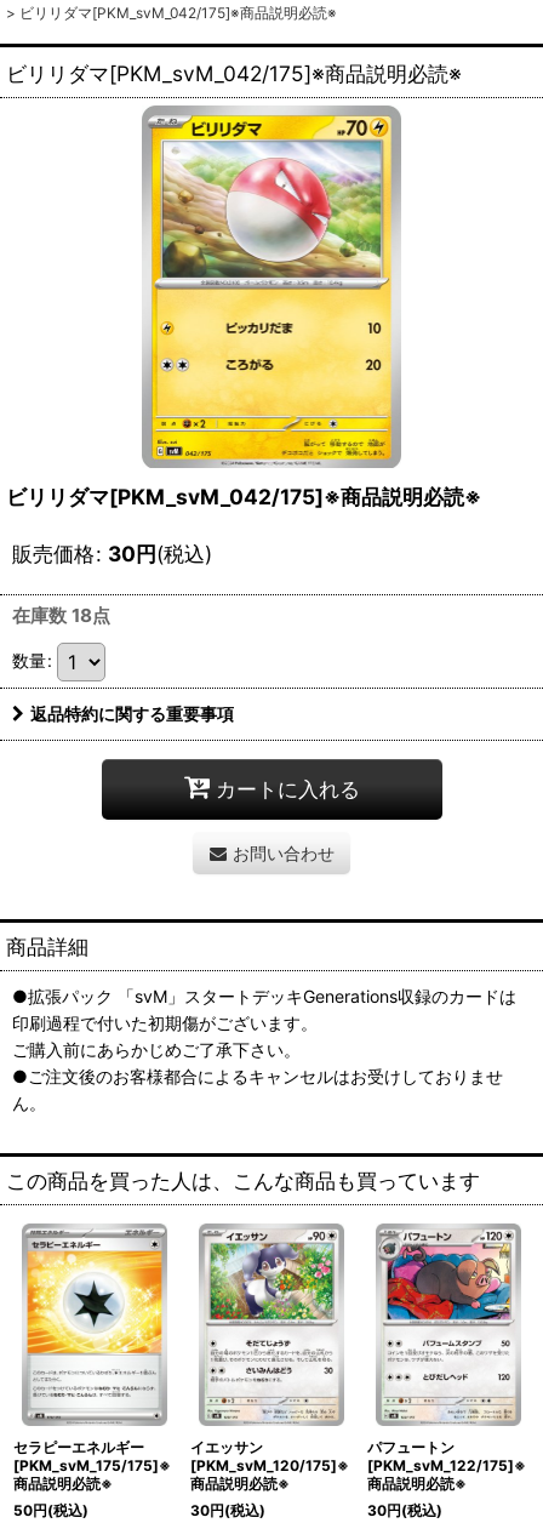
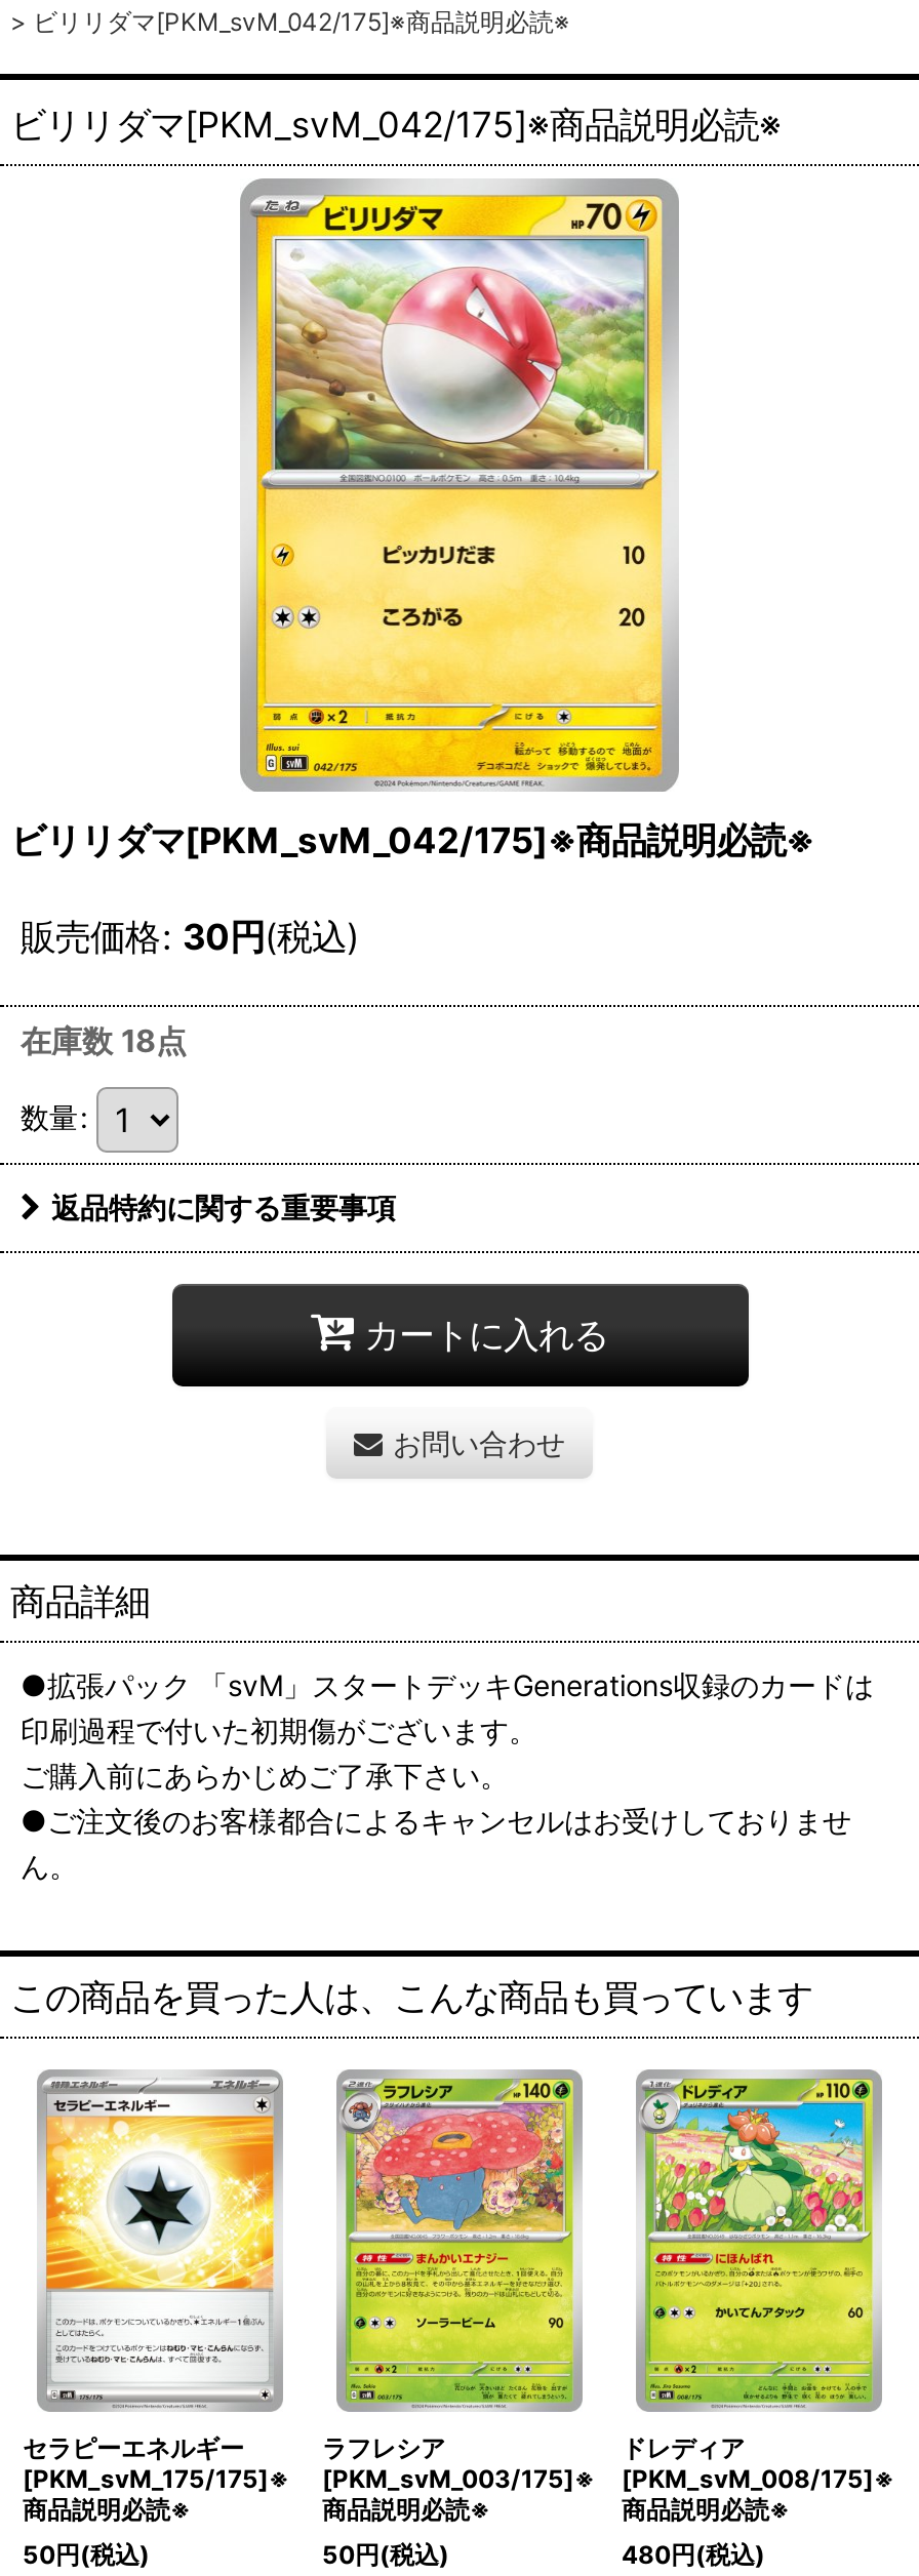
- [image]
- イエッサン
- [PKM_svM_120/175]※
+ [image]
+ ラフレシア
+ [PKM_svM_003/175]※

- [image]
- パフュートン
- [PKM_svM_122/175]※
+ [image]
+ ドレディア
+ [PKM_svM_008/175]※

- 30円(税込)
+ 50円(税込)

- 30円(税込)
+ 480円(税込)
